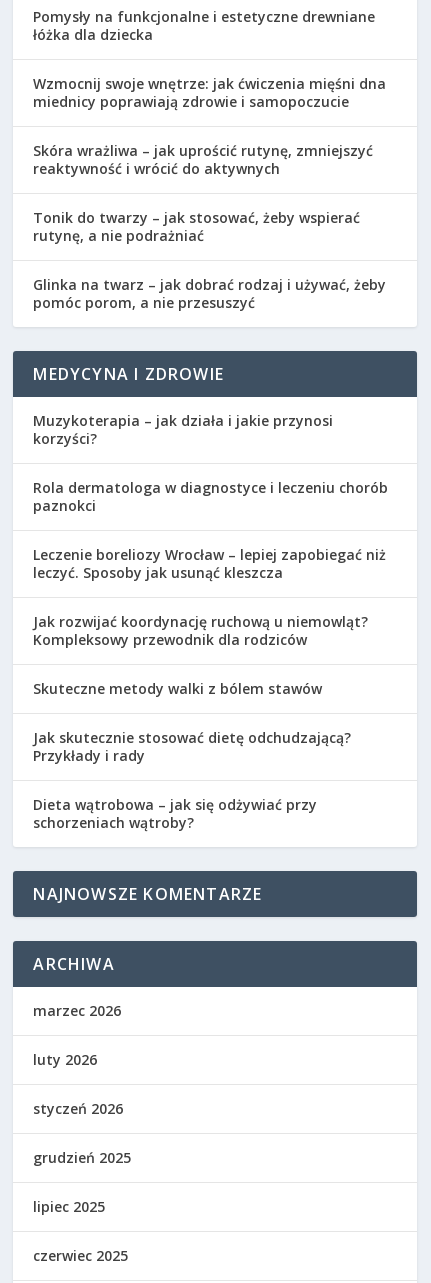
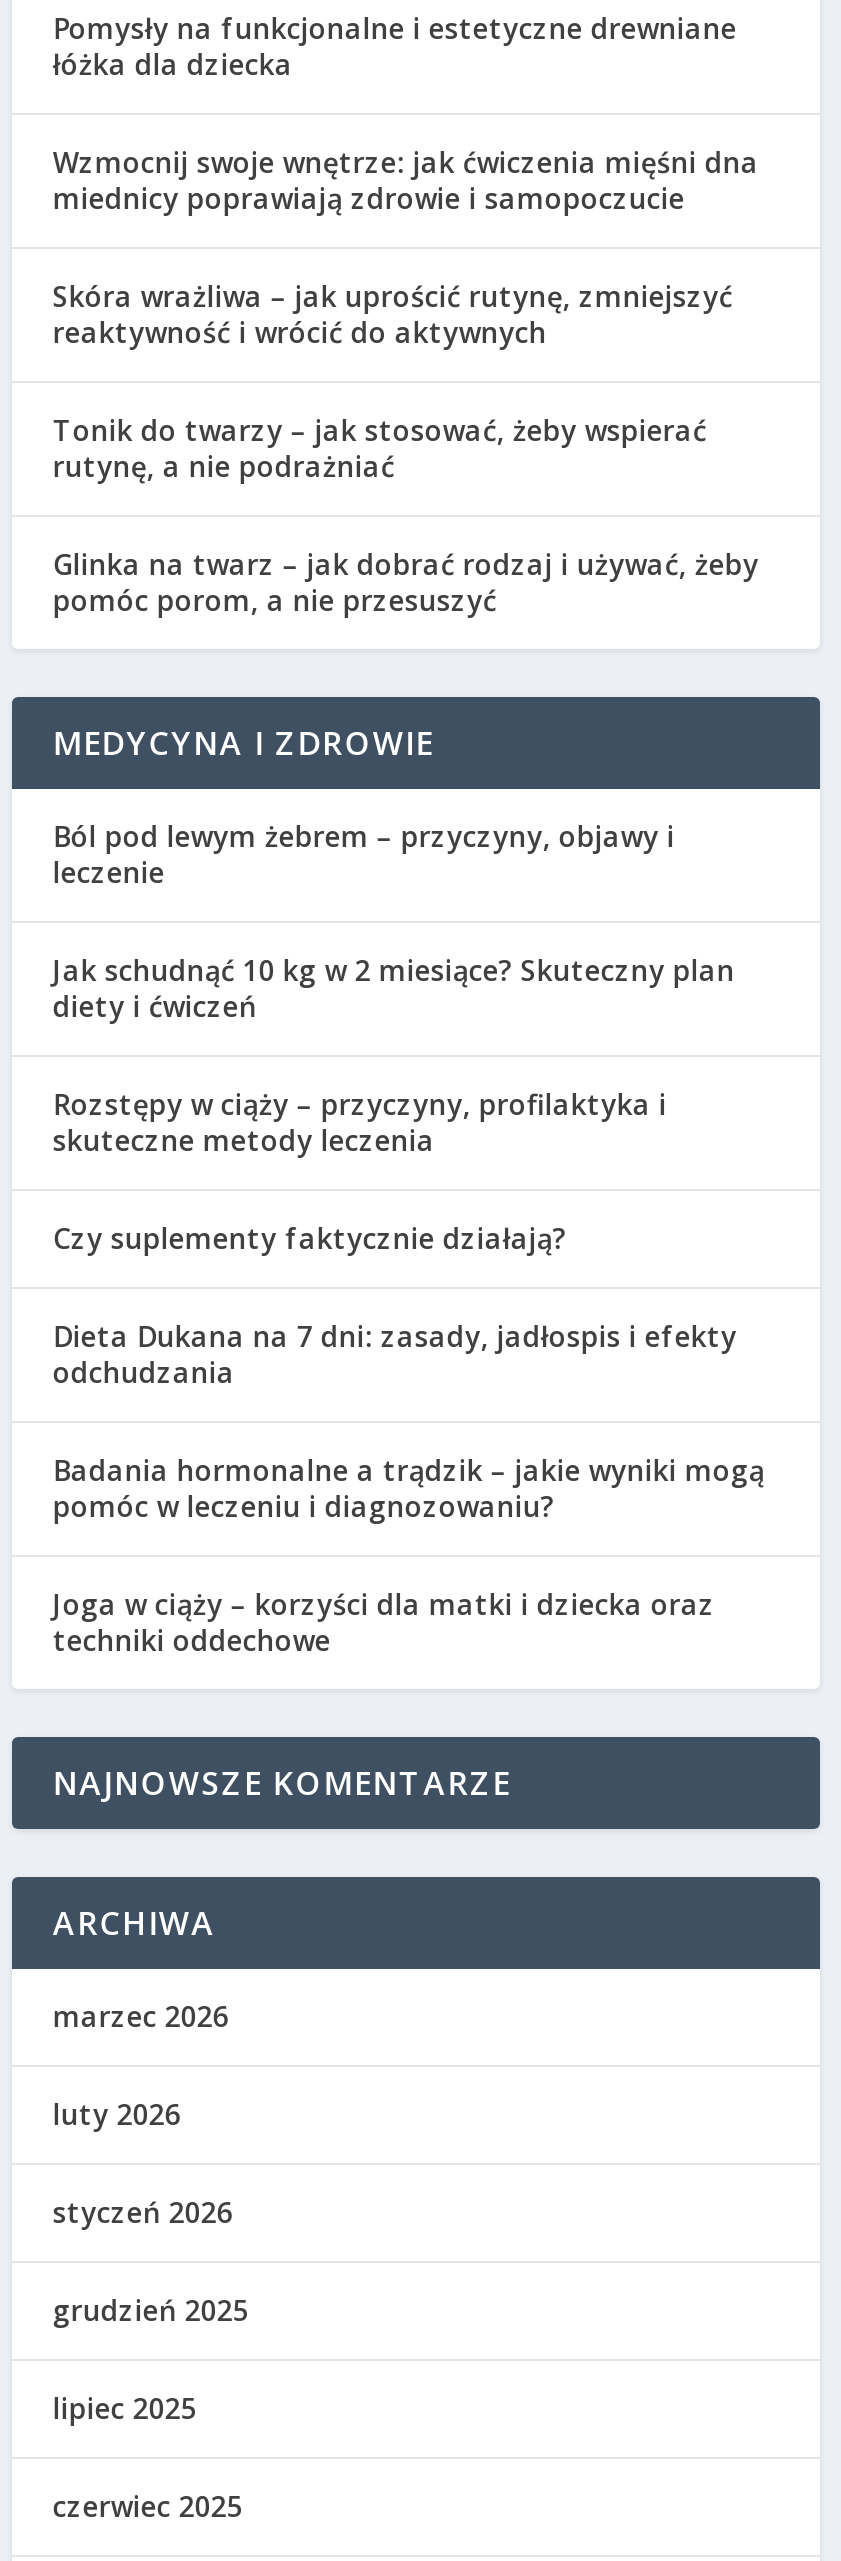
- Muzykoterapia – jak działa i jakie przynosi
- korzyści?
+ Ból pod lewym żebrem – przyczyny, objawy i
+ leczenie

- Rola dermatologa w diagnostyce i leczeniu chorób
- paznokci
+ Jak schudnąć 10 kg w 2 miesiące? Skuteczny plan
+ diety i ćwiczeń

- Leczenie boreliozy Wrocław – lepiej zapobiegać niż
- leczyć. Sposoby jak usunąć kleszcza
+ Rozstępy w ciąży – przyczyny, profilaktyka i
+ skuteczne metody leczenia

- Jak rozwijać koordynację ruchową u niemowląt?
- Kompleksowy przewodnik dla rodziców
+ Czy suplementy faktycznie działają?

- Skuteczne metody walki z bólem stawów
+ Dieta Dukana na 7 dni: zasady, jadłospis i efekty
+ odchudzania

- Jak skutecznie stosować dietę odchudzającą?
- Przykłady i rady
+ Badania hormonalne a trądzik – jakie wyniki mogą
+ pomóc w leczeniu i diagnozowaniu?

- Dieta wątrobowa – jak się odżywiać przy
- schorzeniach wątroby?
+ Joga w ciąży – korzyści dla matki i dziecka oraz
+ techniki oddechowe
